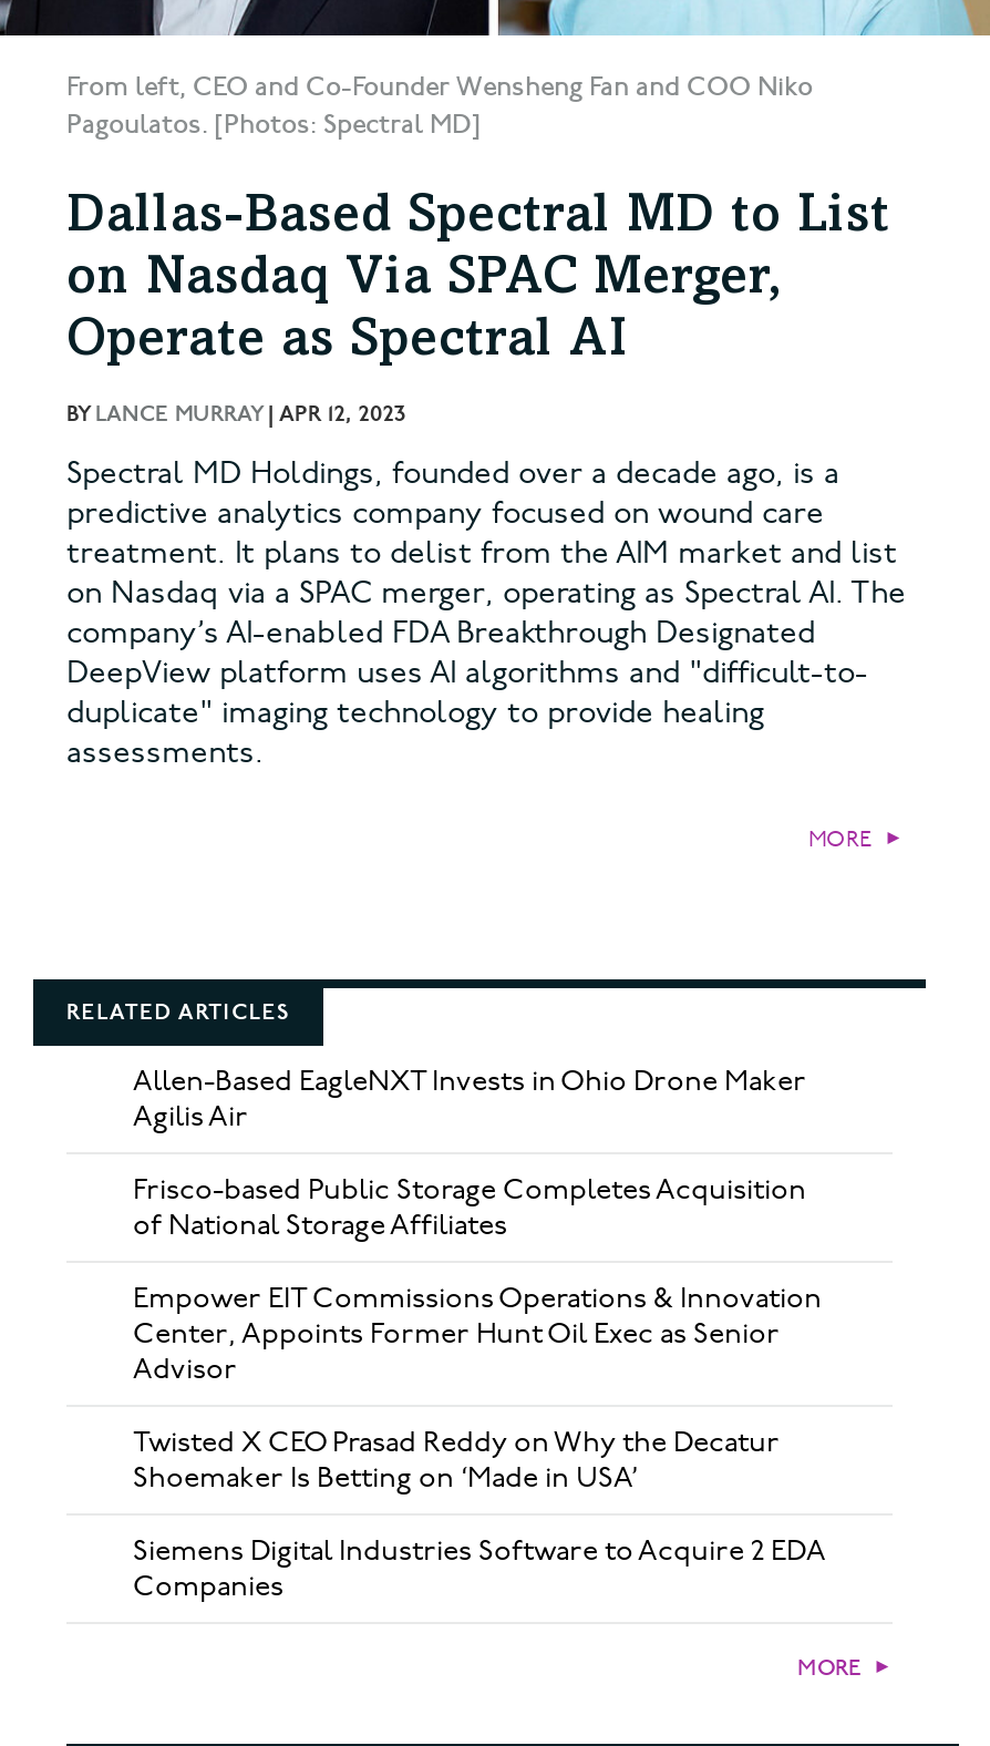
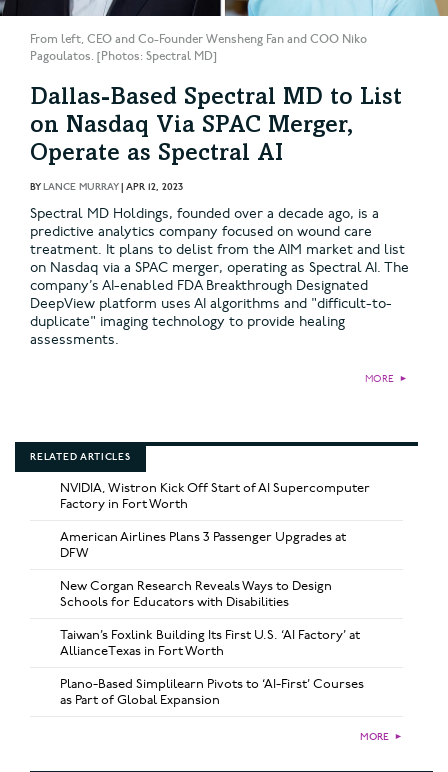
- Allen-Based EagleNXT Invests in Ohio Drone Maker
- Agilis Air
+ NVIDIA, Wistron Kick Off Start of AI Supercomputer
+ Factory in Fort Worth

- Frisco-based Public Storage Completes Acquisition
- of National Storage Affiliates
+ American Airlines Plans 3 Passenger Upgrades at
+ DFW

- Empower EIT Commissions Operations & Innovation
- Center, Appoints Former Hunt Oil Exec as Senior
- Advisor
+ New Corgan Research Reveals Ways to Design
+ Schools for Educators with Disabilities

- Twisted X CEO Prasad Reddy on Why the Decatur
- Shoemaker Is Betting on ‘Made in USA’
+ Taiwan’s Foxlink Building Its First U.S. ‘AI Factory’ at
+ AllianceTexas in Fort Worth

- Siemens Digital Industries Software to Acquire 2 EDA
- Companies
+ Plano-Based Simplilearn Pivots to ‘AI-First’ Courses
+ as Part of Global Expansion
